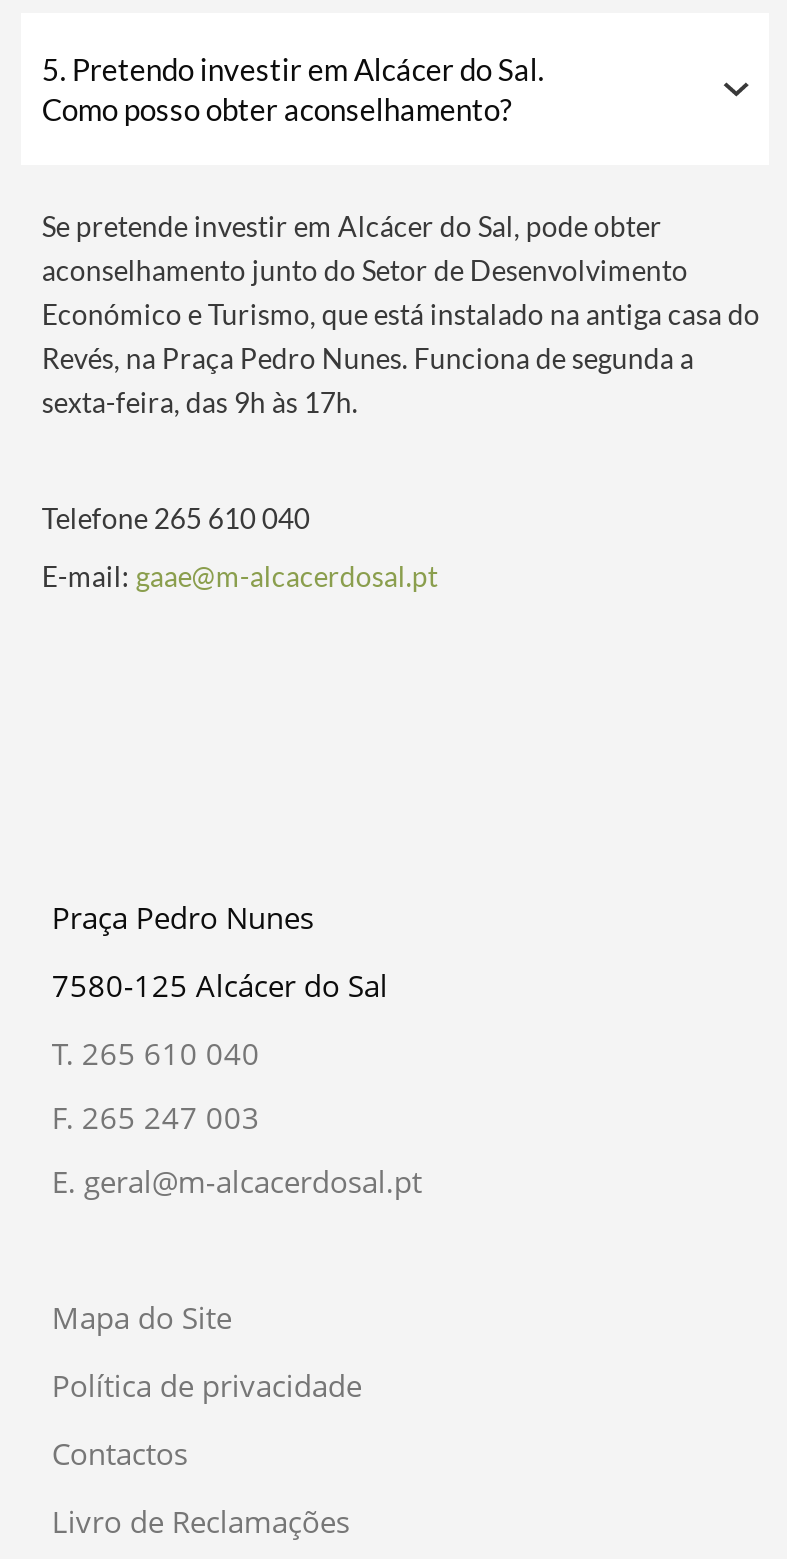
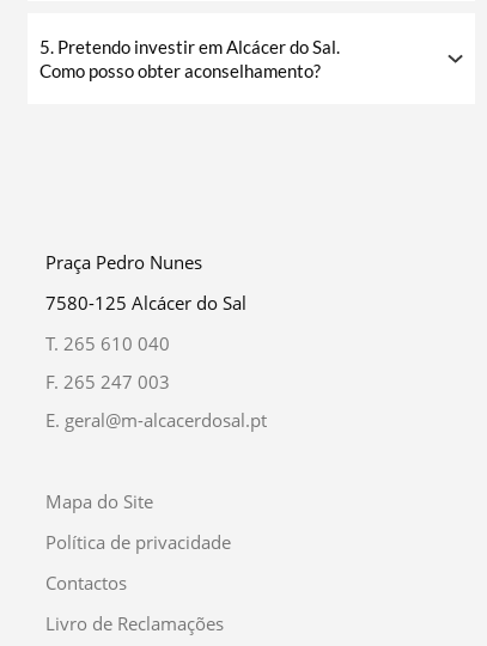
- Se pretende investir em Alcácer do Sal, pode obter
- aconselhamento junto do Setor de Desenvolvimento
- Económico e Turismo, que está instalado na antiga casa do
- Revés, na Praça Pedro Nunes. Funciona de segunda a
- sexta-feira, das 9h às 17h.
- Telefone 265 610 040
- E-mail: gaae@m-alcacerdosal.pt
